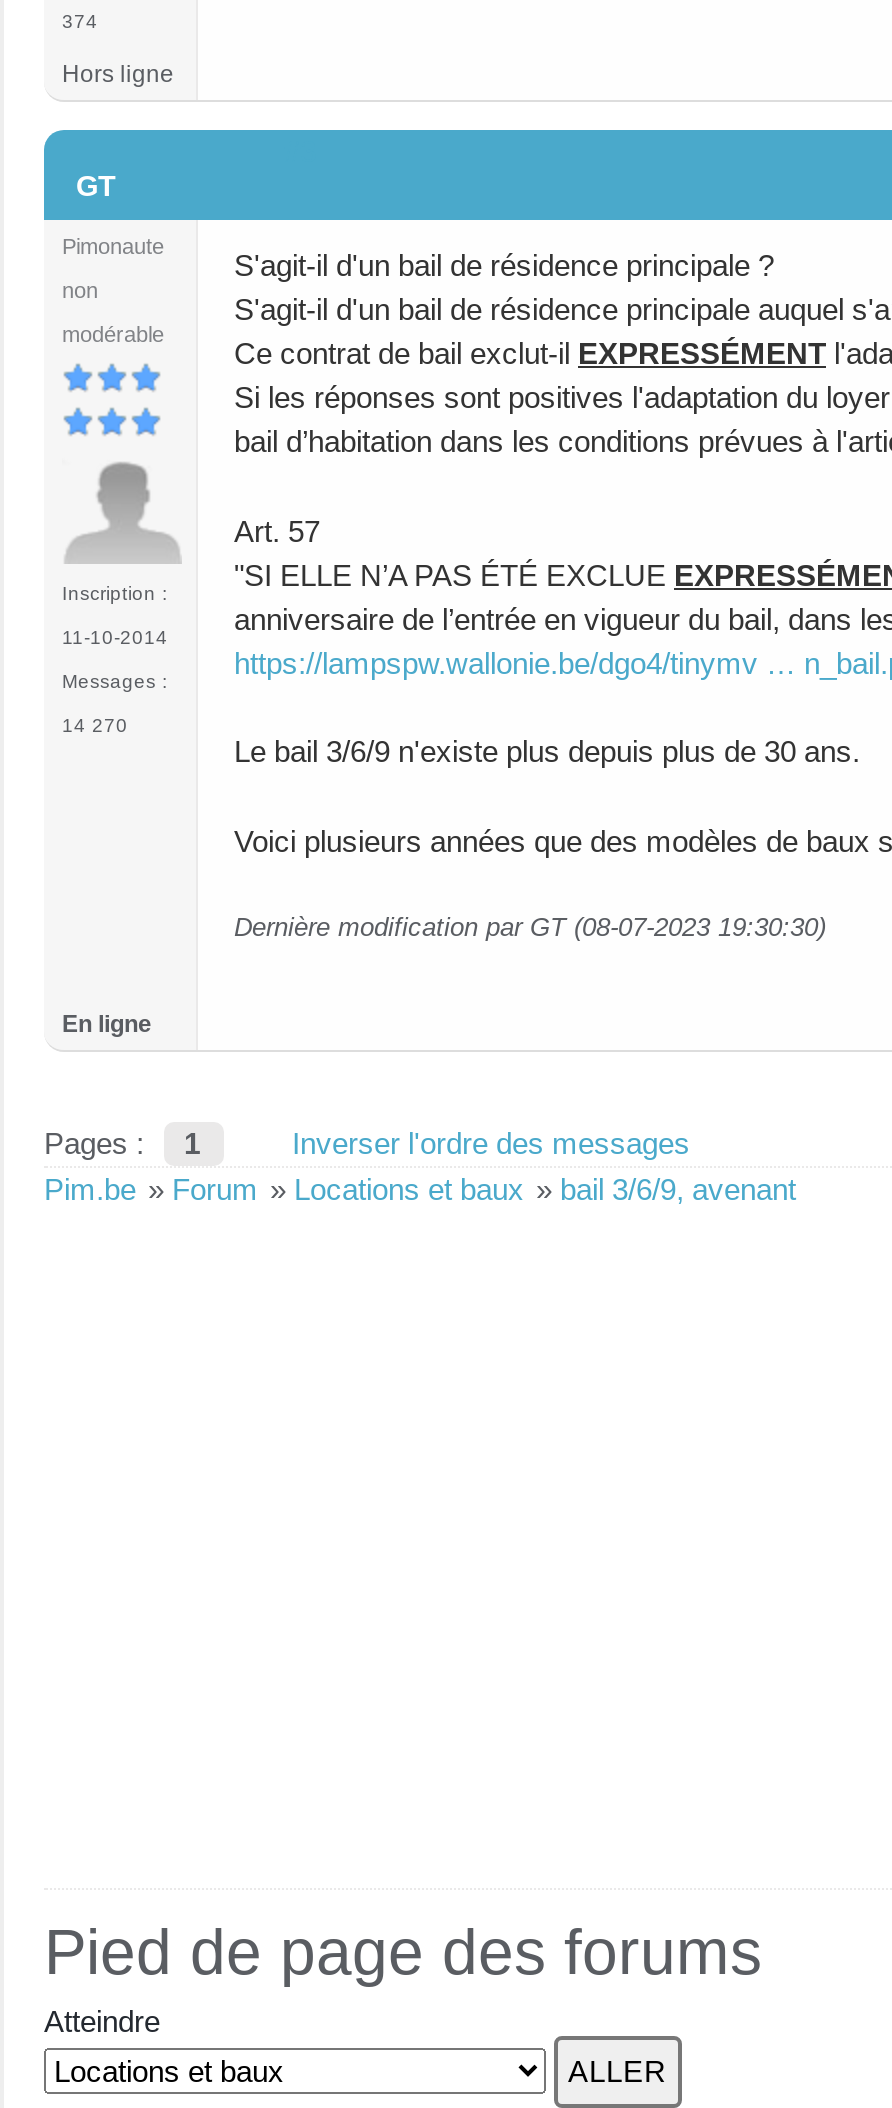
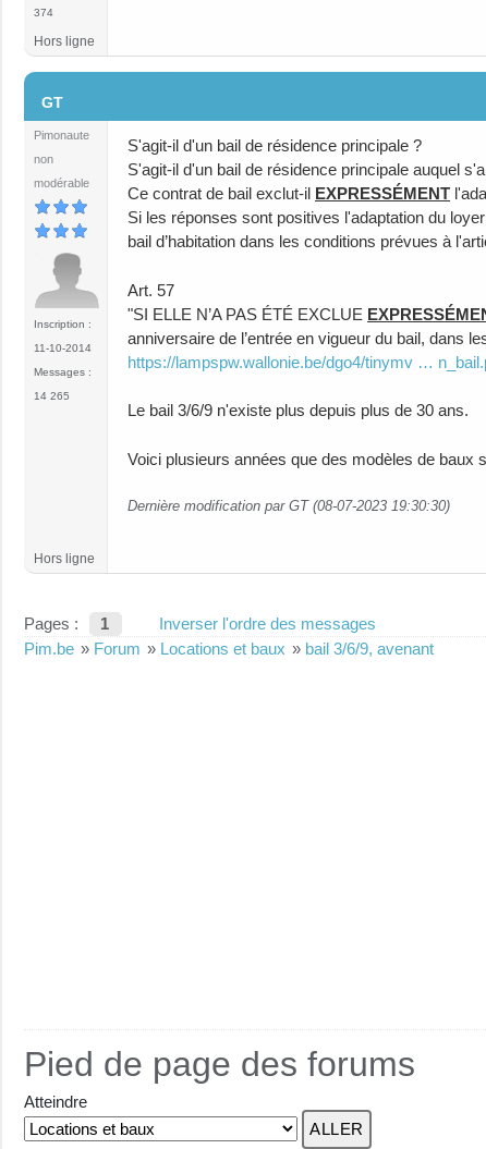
- 14 270
+ 14 265

- En ligne
+ Hors ligne
